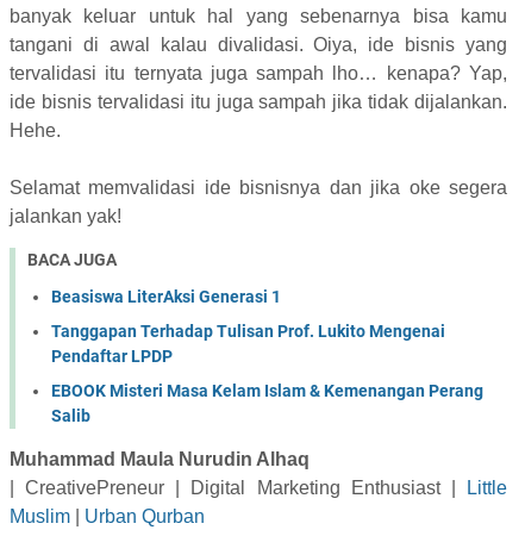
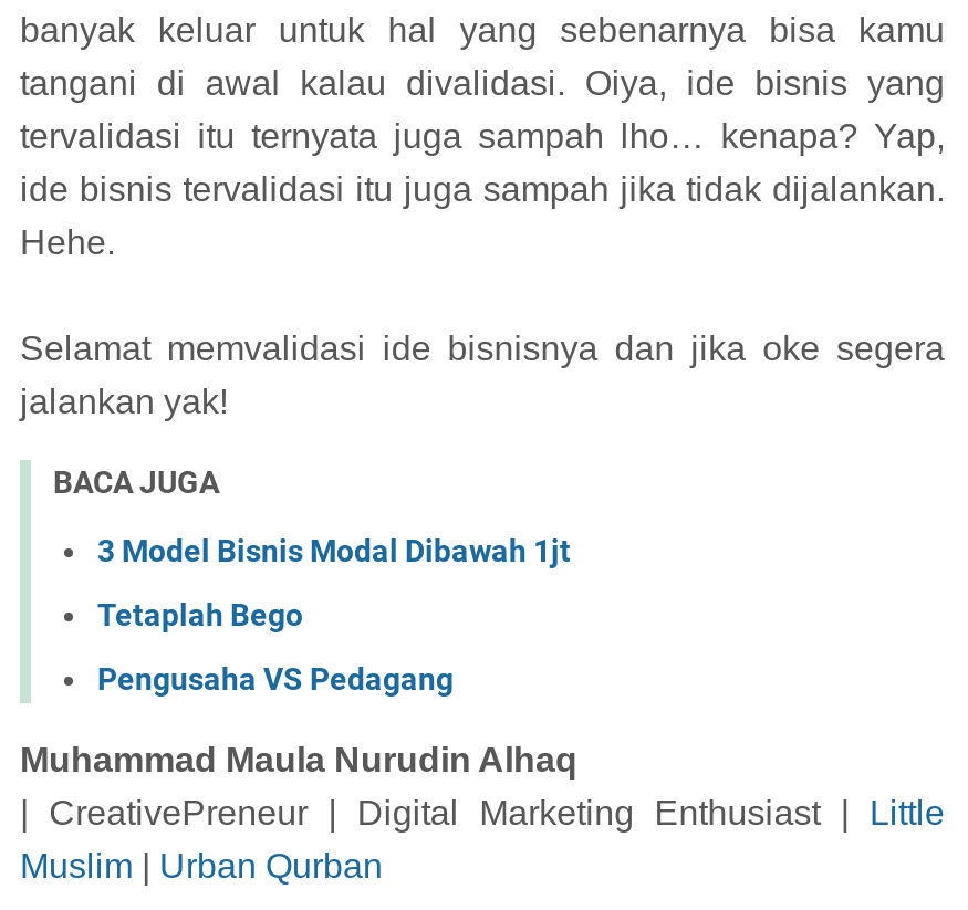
- Beasiswa LiterAksi Generasi 1
+ 3 Model Bisnis Modal Dibawah 1jt

- Tanggapan Terhadap Tulisan Prof. Lukito Mengenai
- Pendaftar LPDP
+ Tetaplah Bego

- EBOOK Misteri Masa Kelam Islam & Kemenangan Perang
- Salib
+ Pengusaha VS Pedagang
